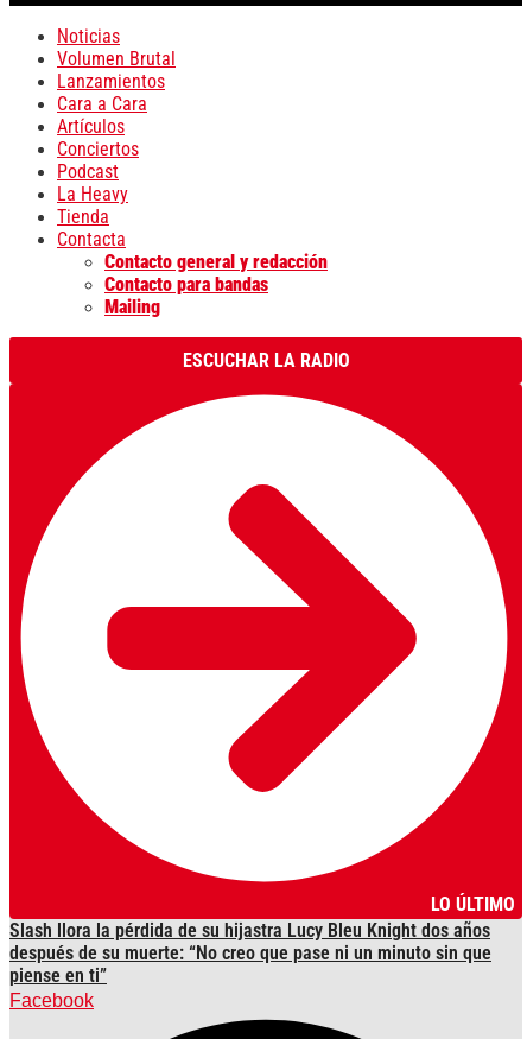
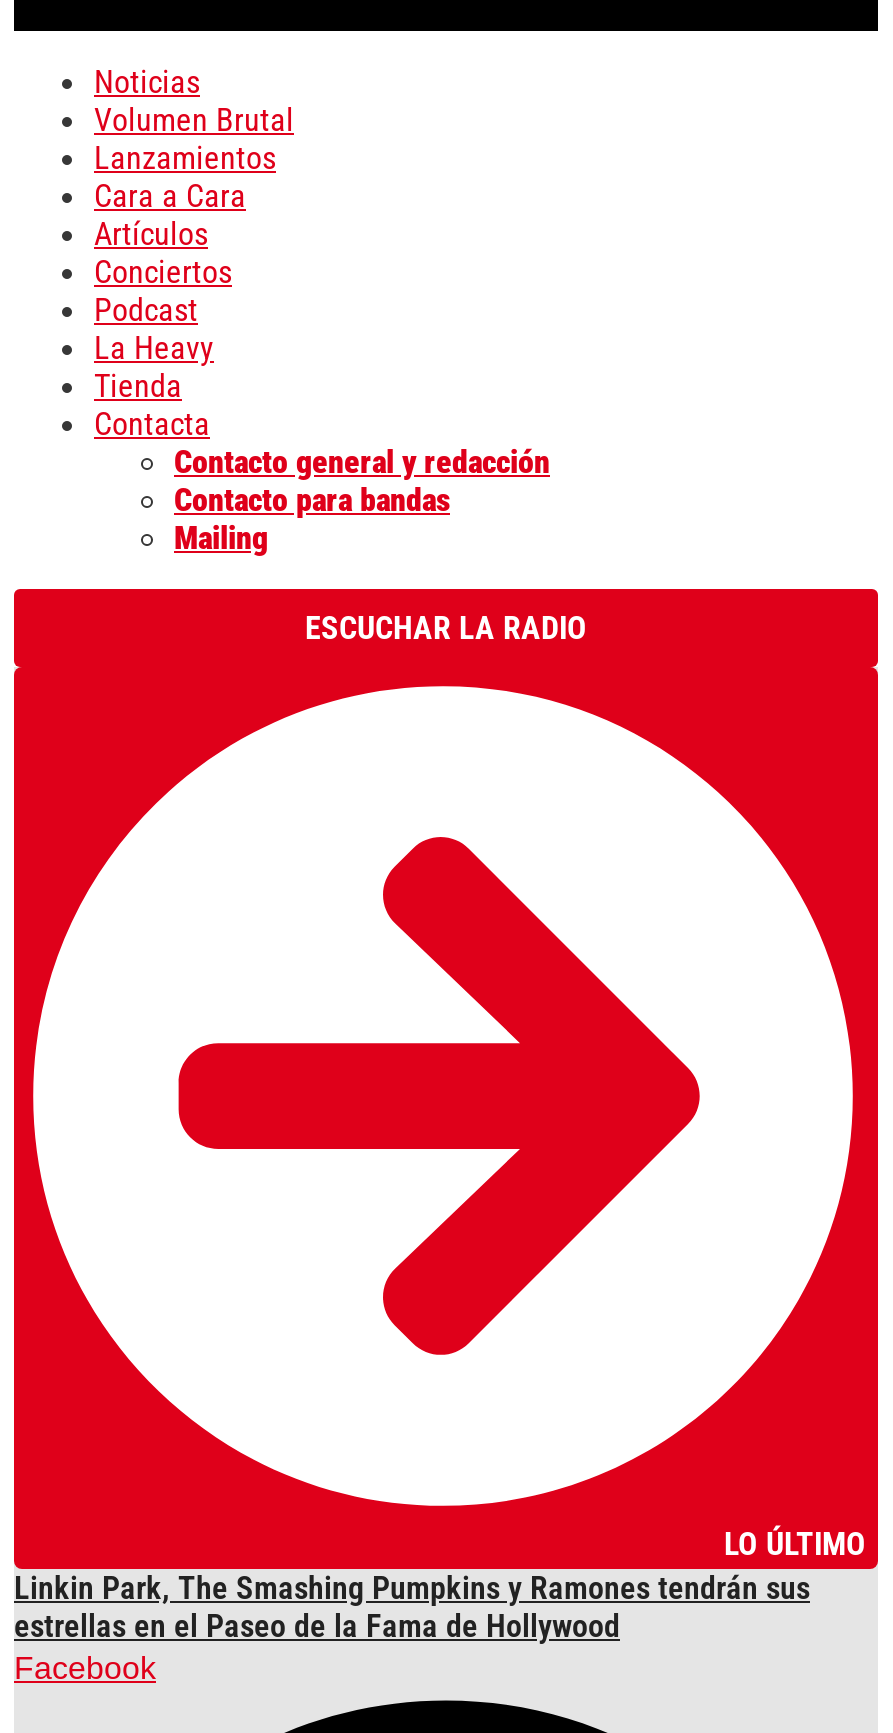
- Slash llora la pérdida de su hijastra Lucy Bleu Knight dos años
- después de su muerte: “No creo que pase ni un minuto sin que
- piense en ti”
+ Linkin Park, The Smashing Pumpkins y Ramones tendrán sus
+ estrellas en el Paseo de la Fama de Hollywood
